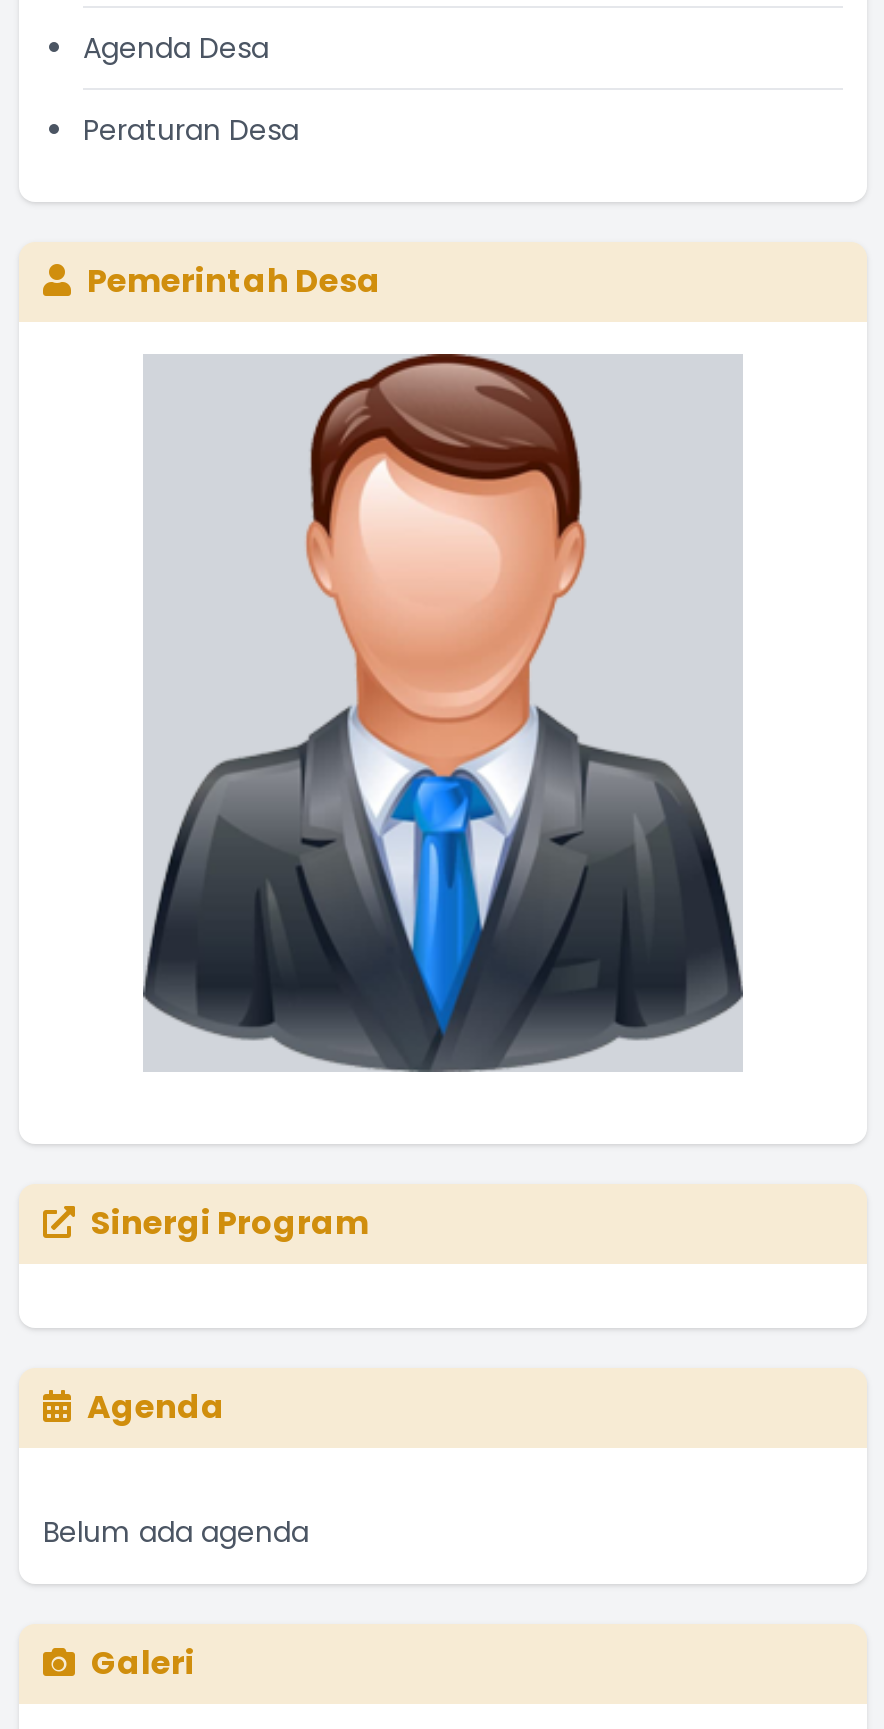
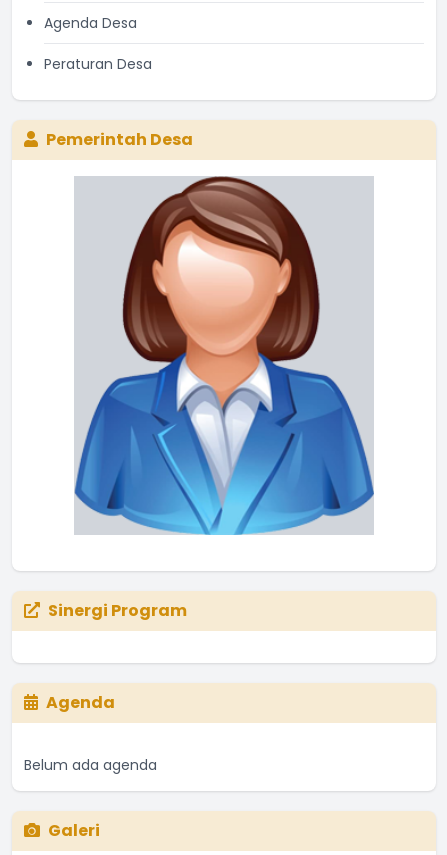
- [image]
+ [image]
